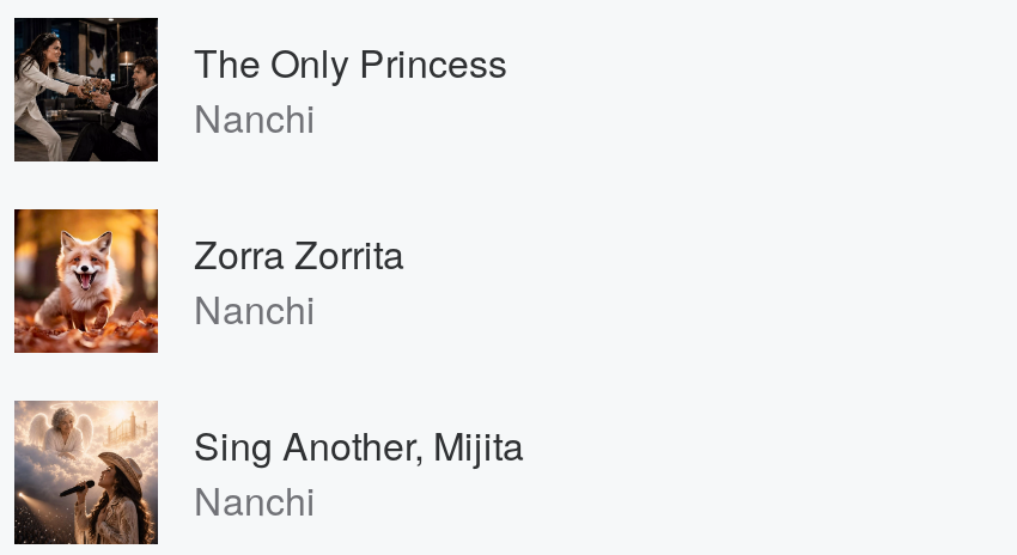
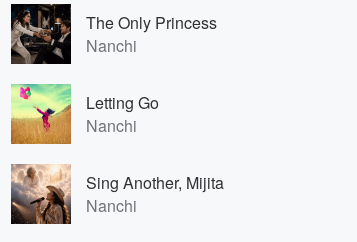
- [image]
- Zorra Zorrita
+ [image]
+ Letting Go
